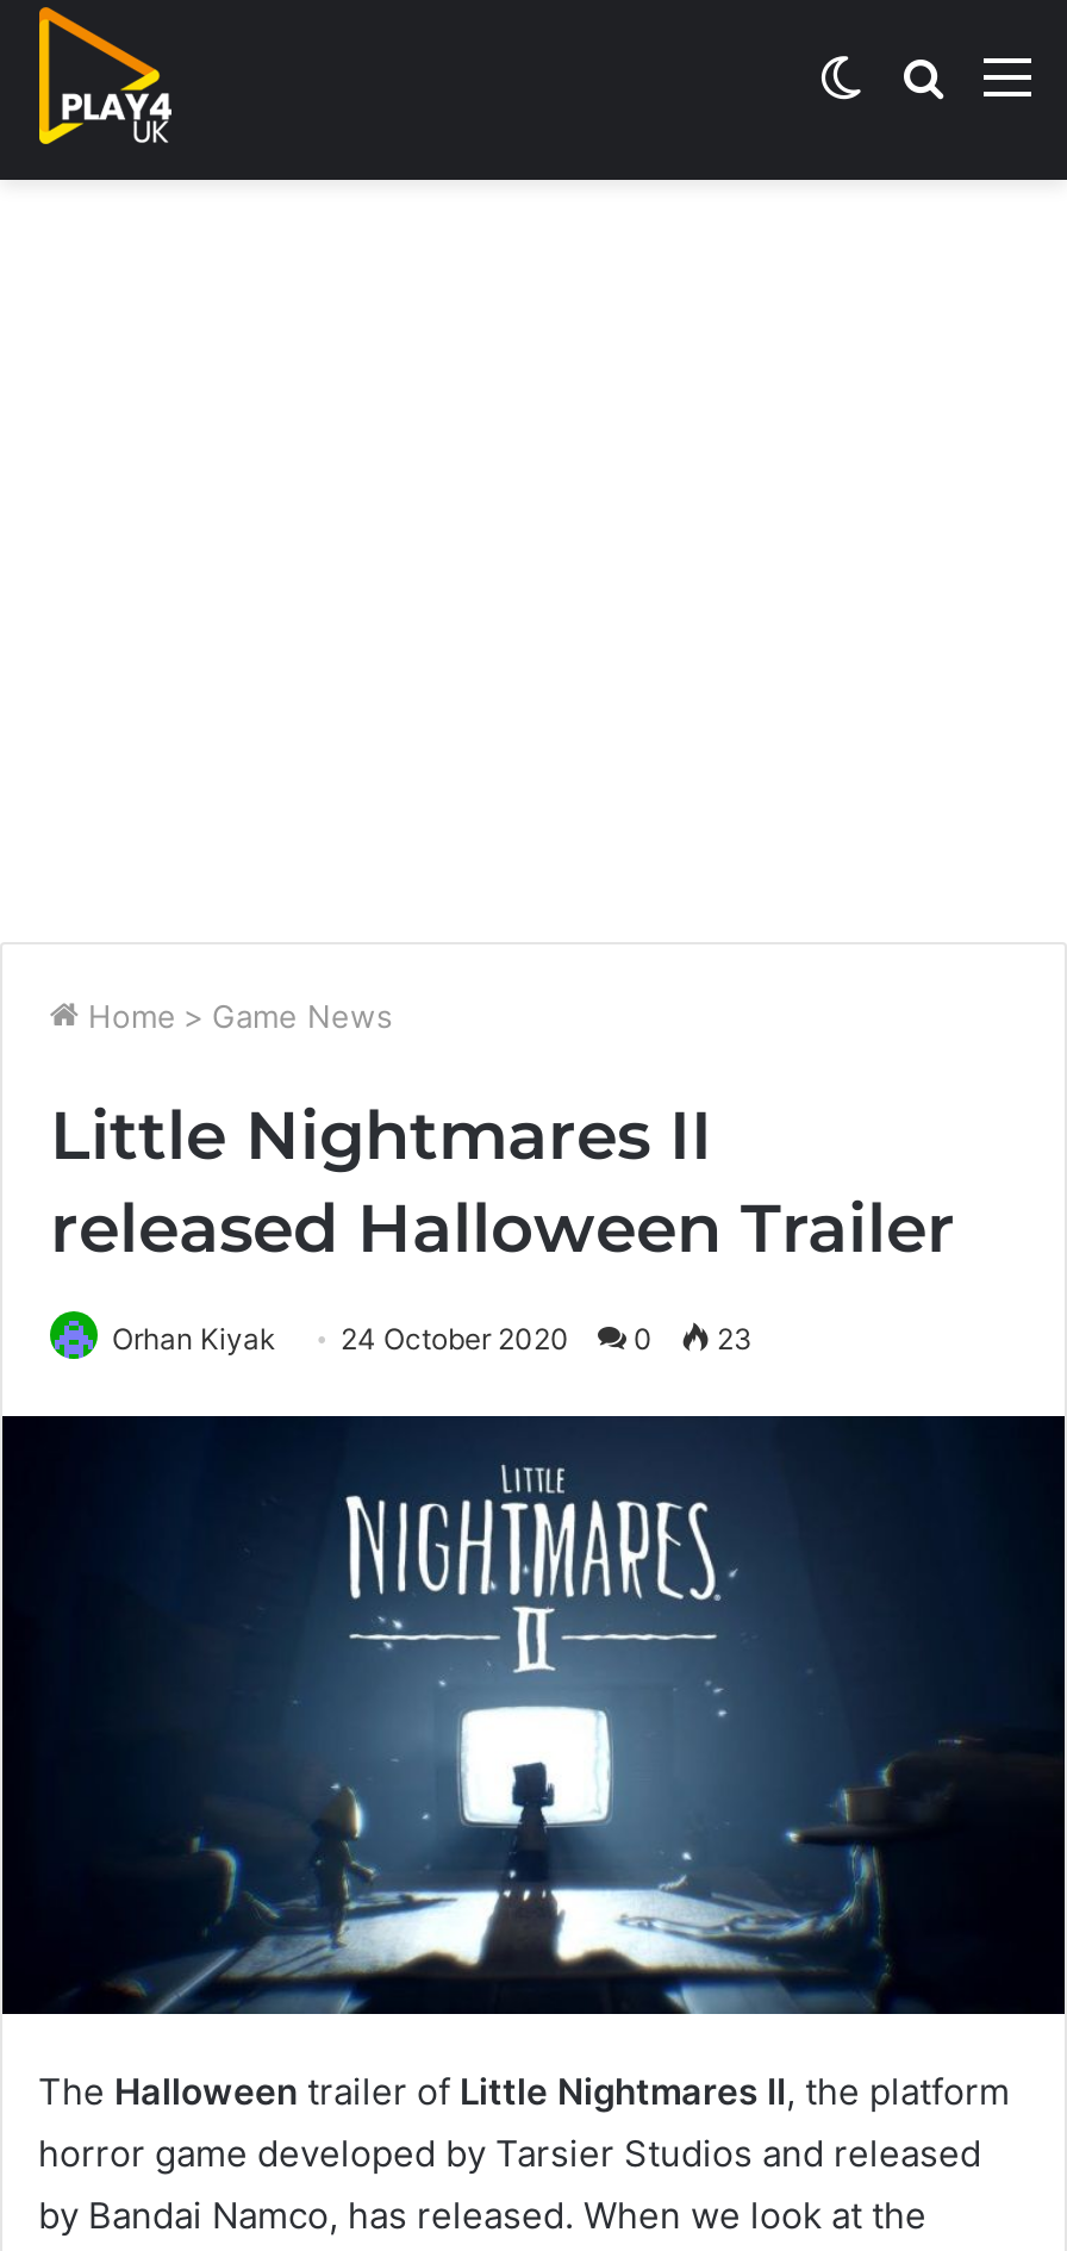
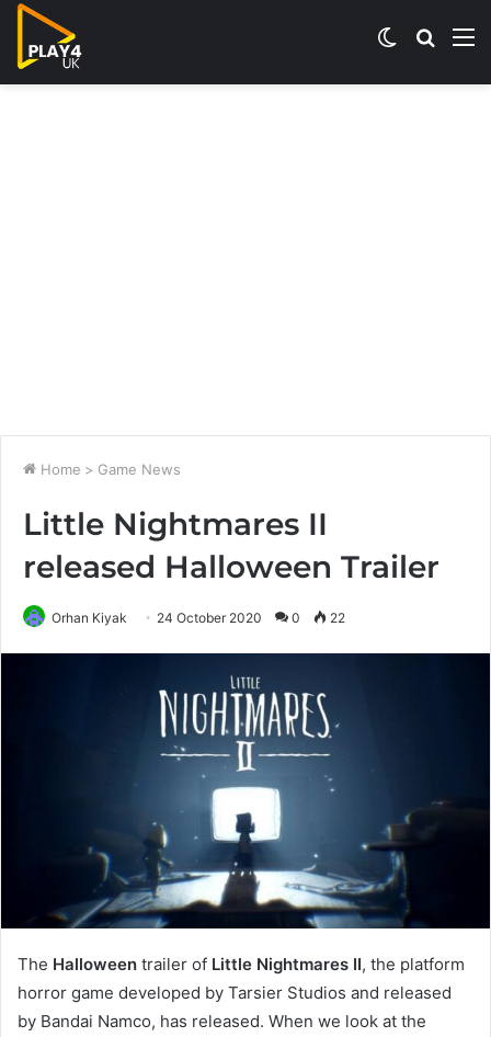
- Orhan Kiyak 24 October 2020 0 23
+ Orhan Kiyak 24 October 2020 0 22
